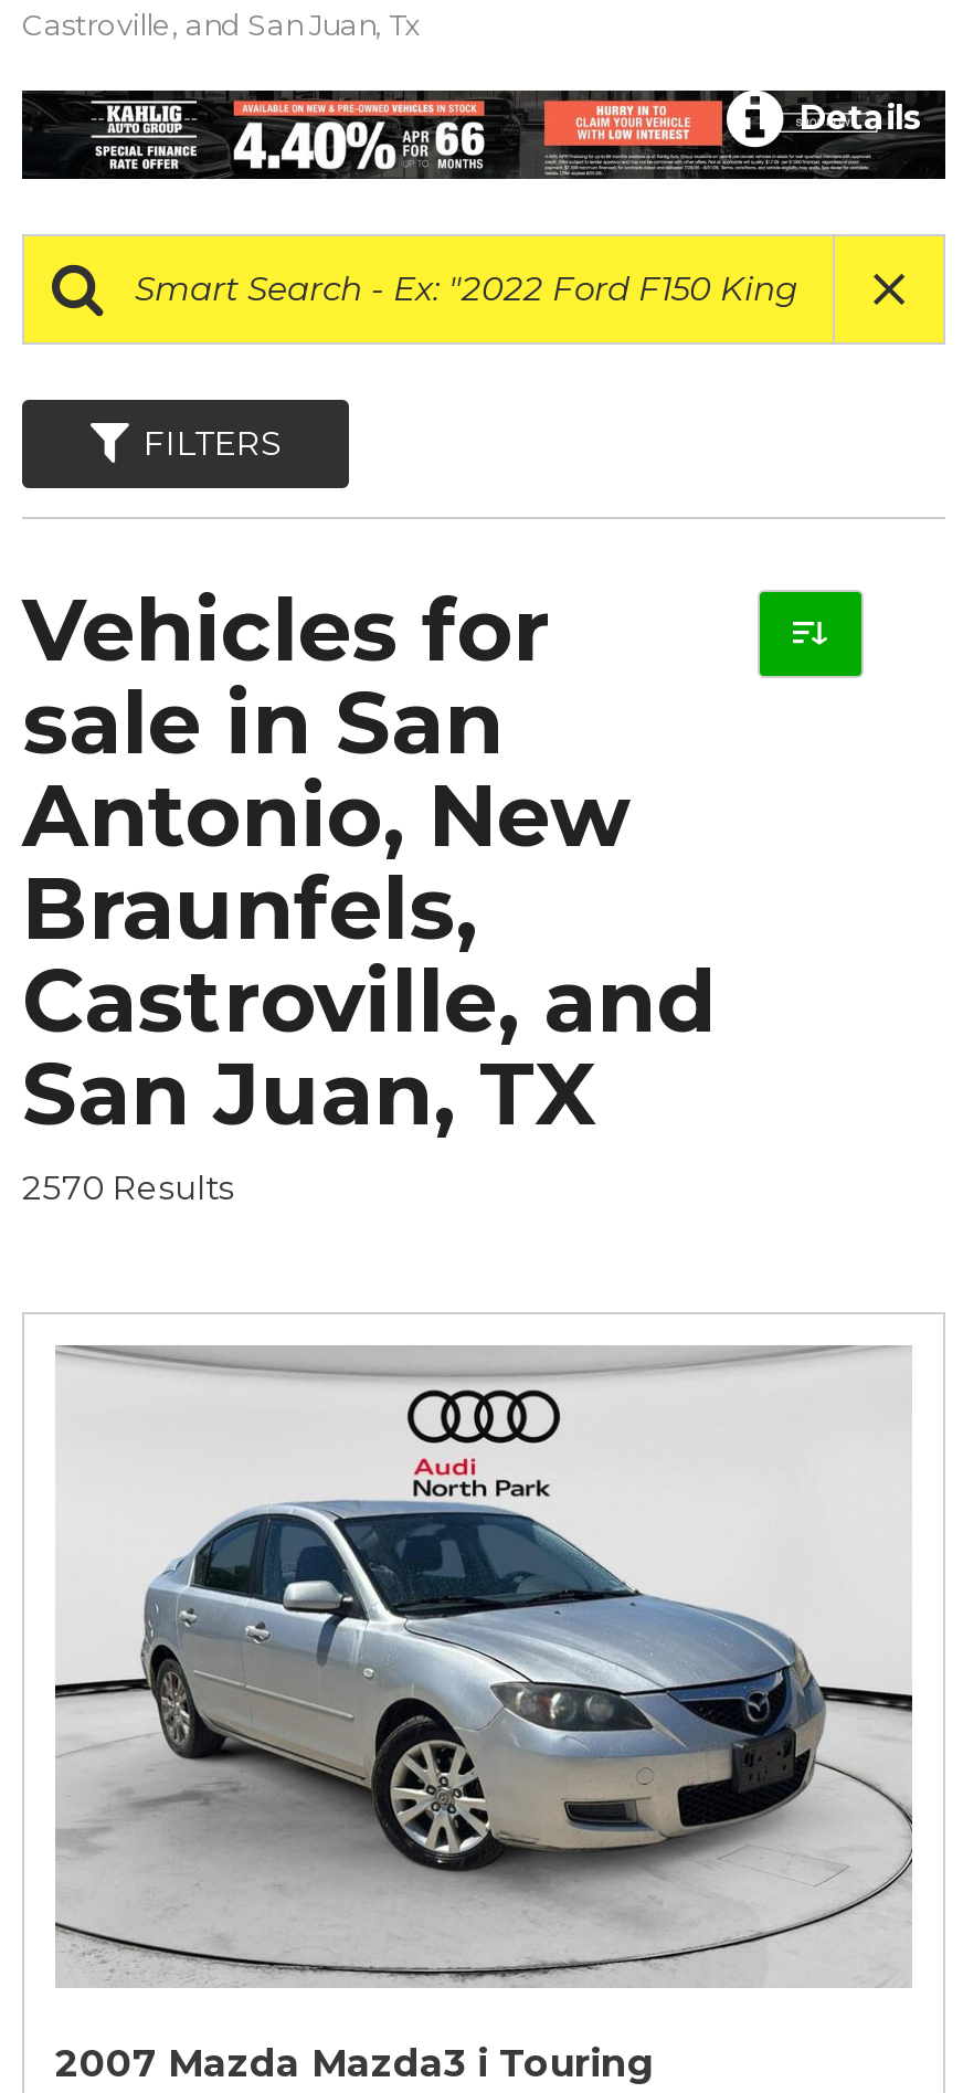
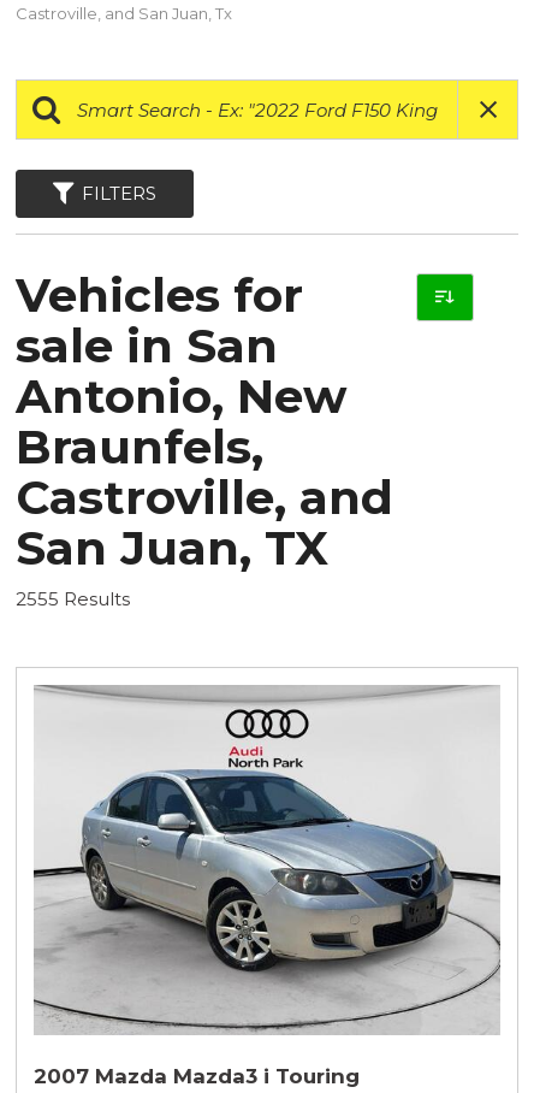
- Details

- 2570 Results
+ 2555 Results
